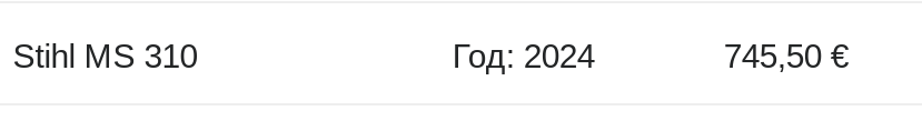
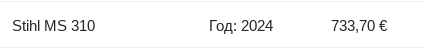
- 745,50 €
+ 733,70 €
